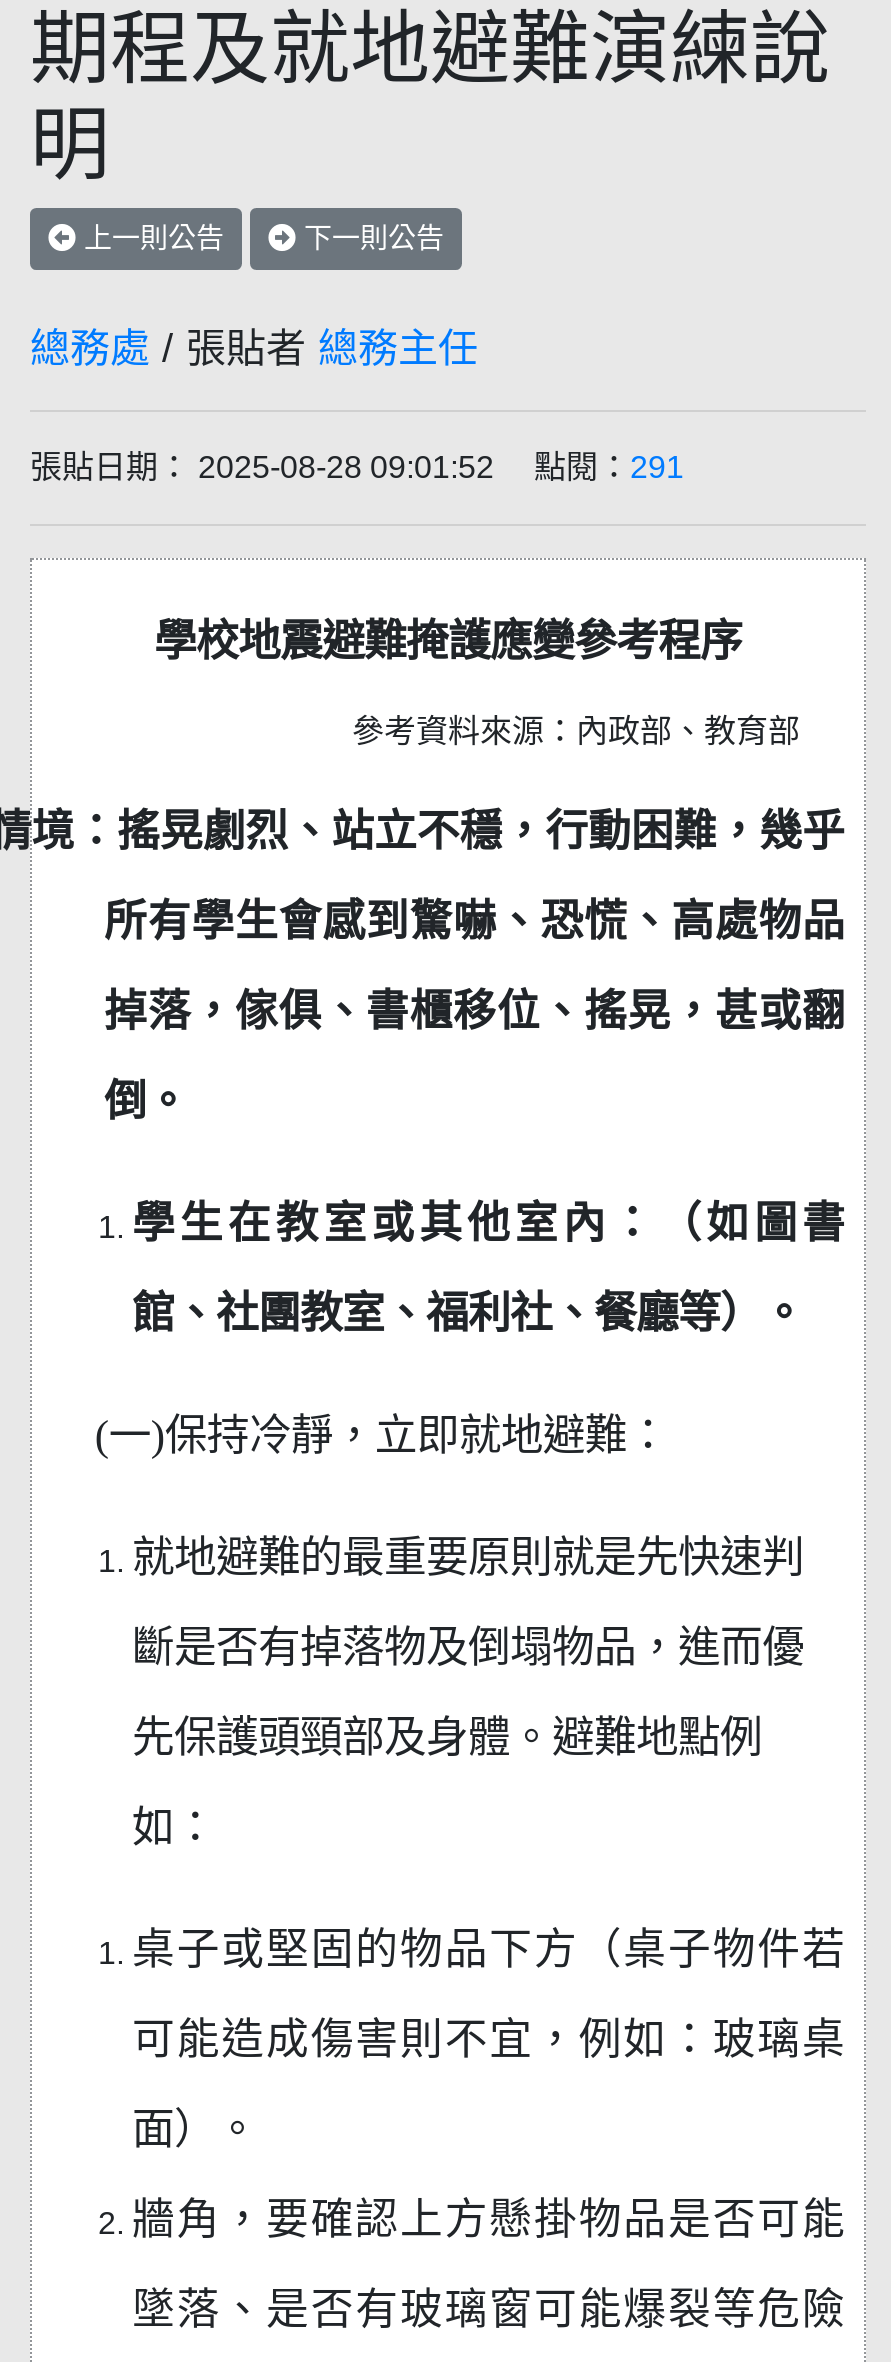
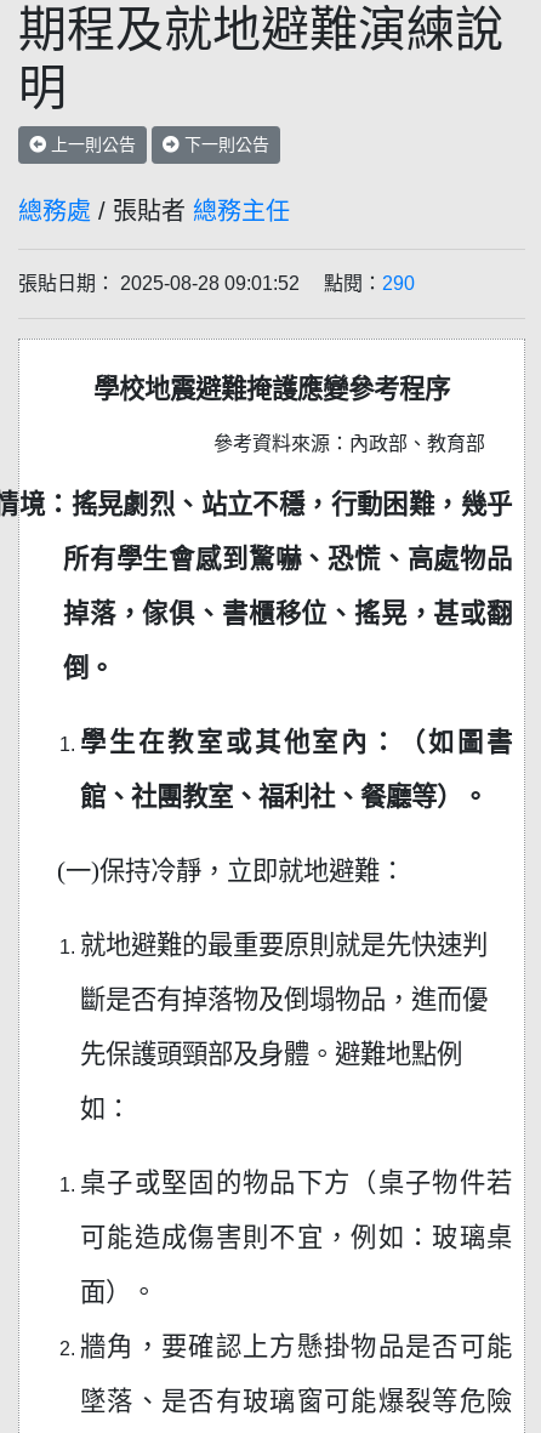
- 張貼日期： 2025-08-28 09:01:52 點閱：291
+ 張貼日期： 2025-08-28 09:01:52 點閱：290
